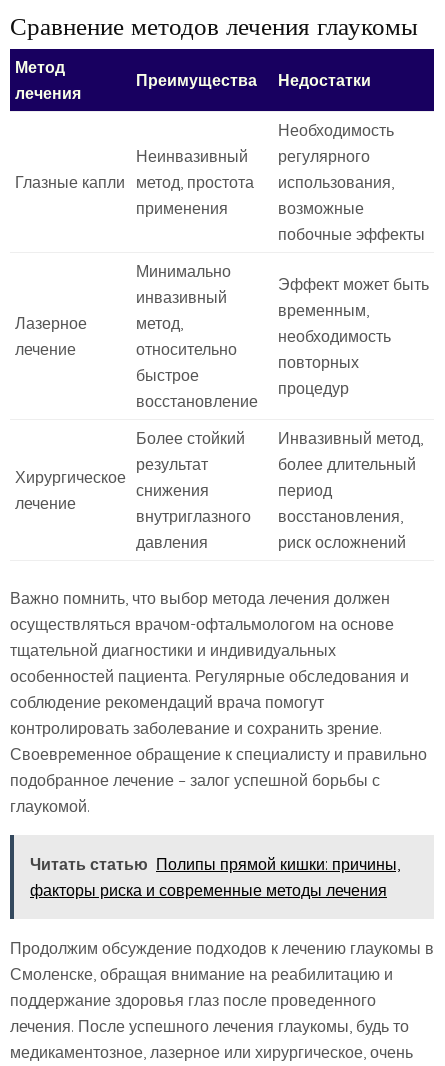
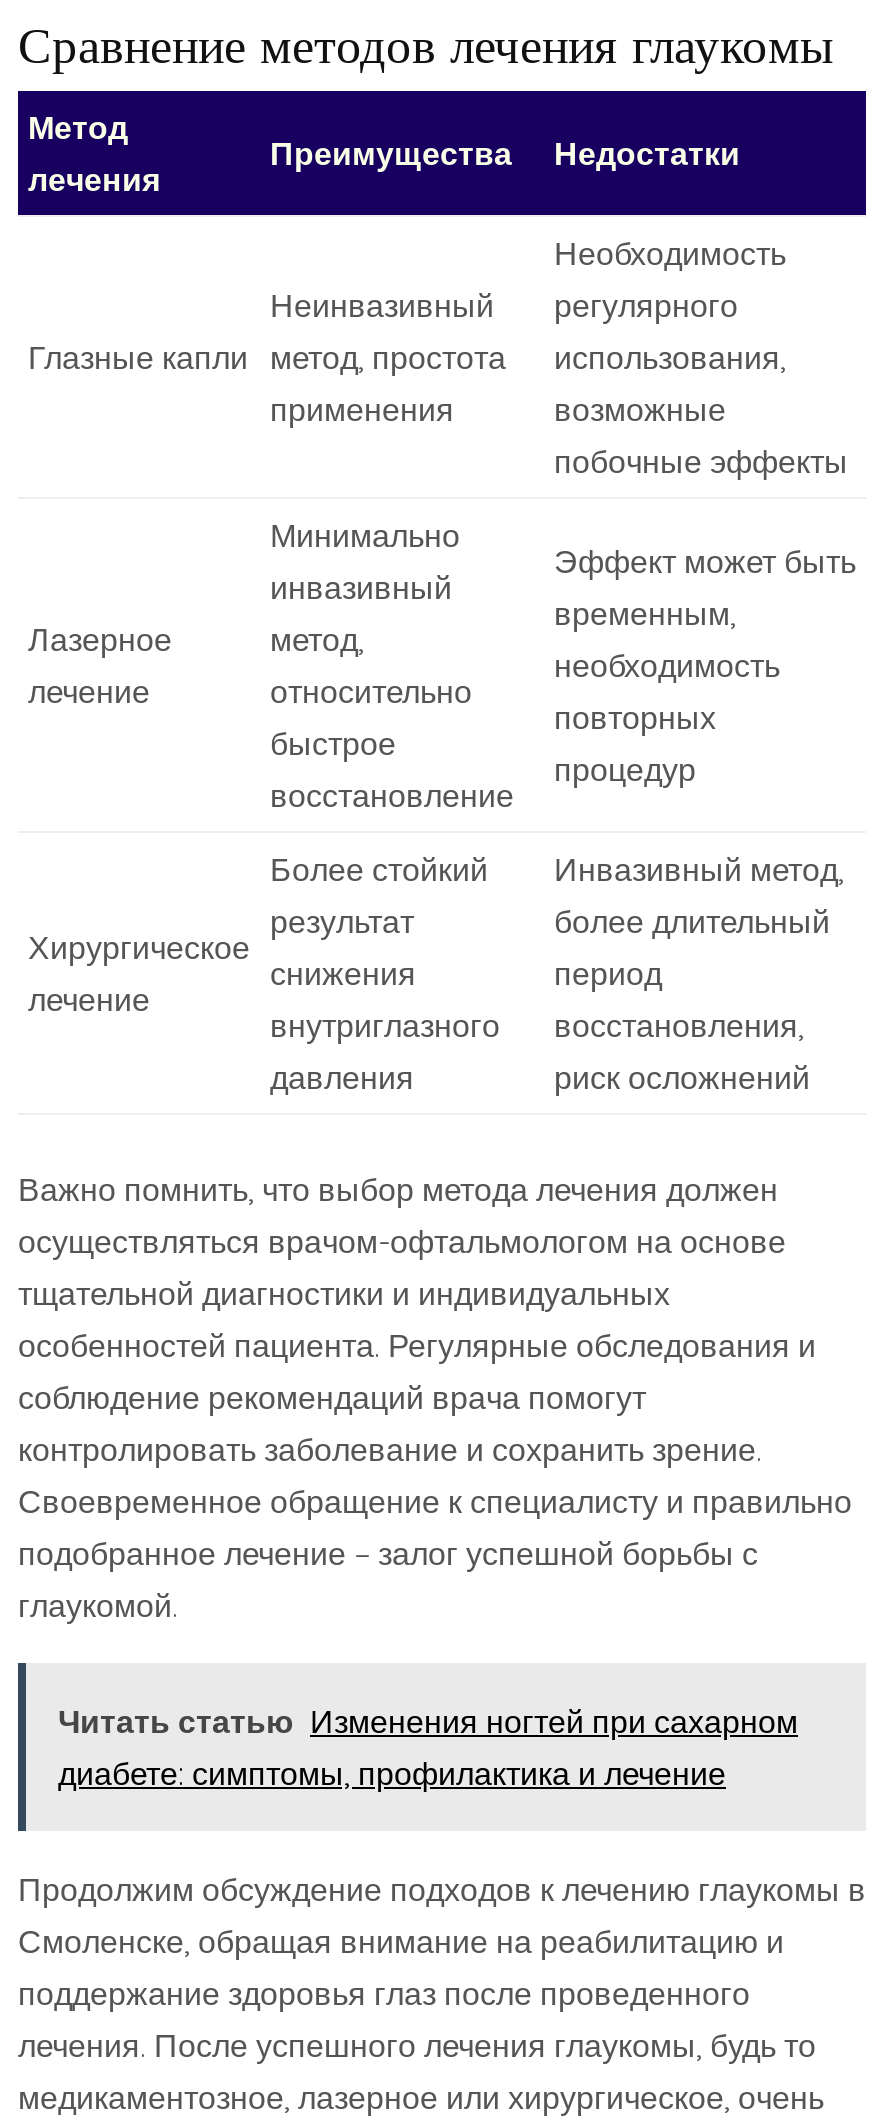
- Читать статью Полипы прямой кишки: причины,
- факторы риска и современные методы лечения
+ Читать статью Изменения ногтей при сахарном
+ диабете: симптомы, профилактика и лечение
